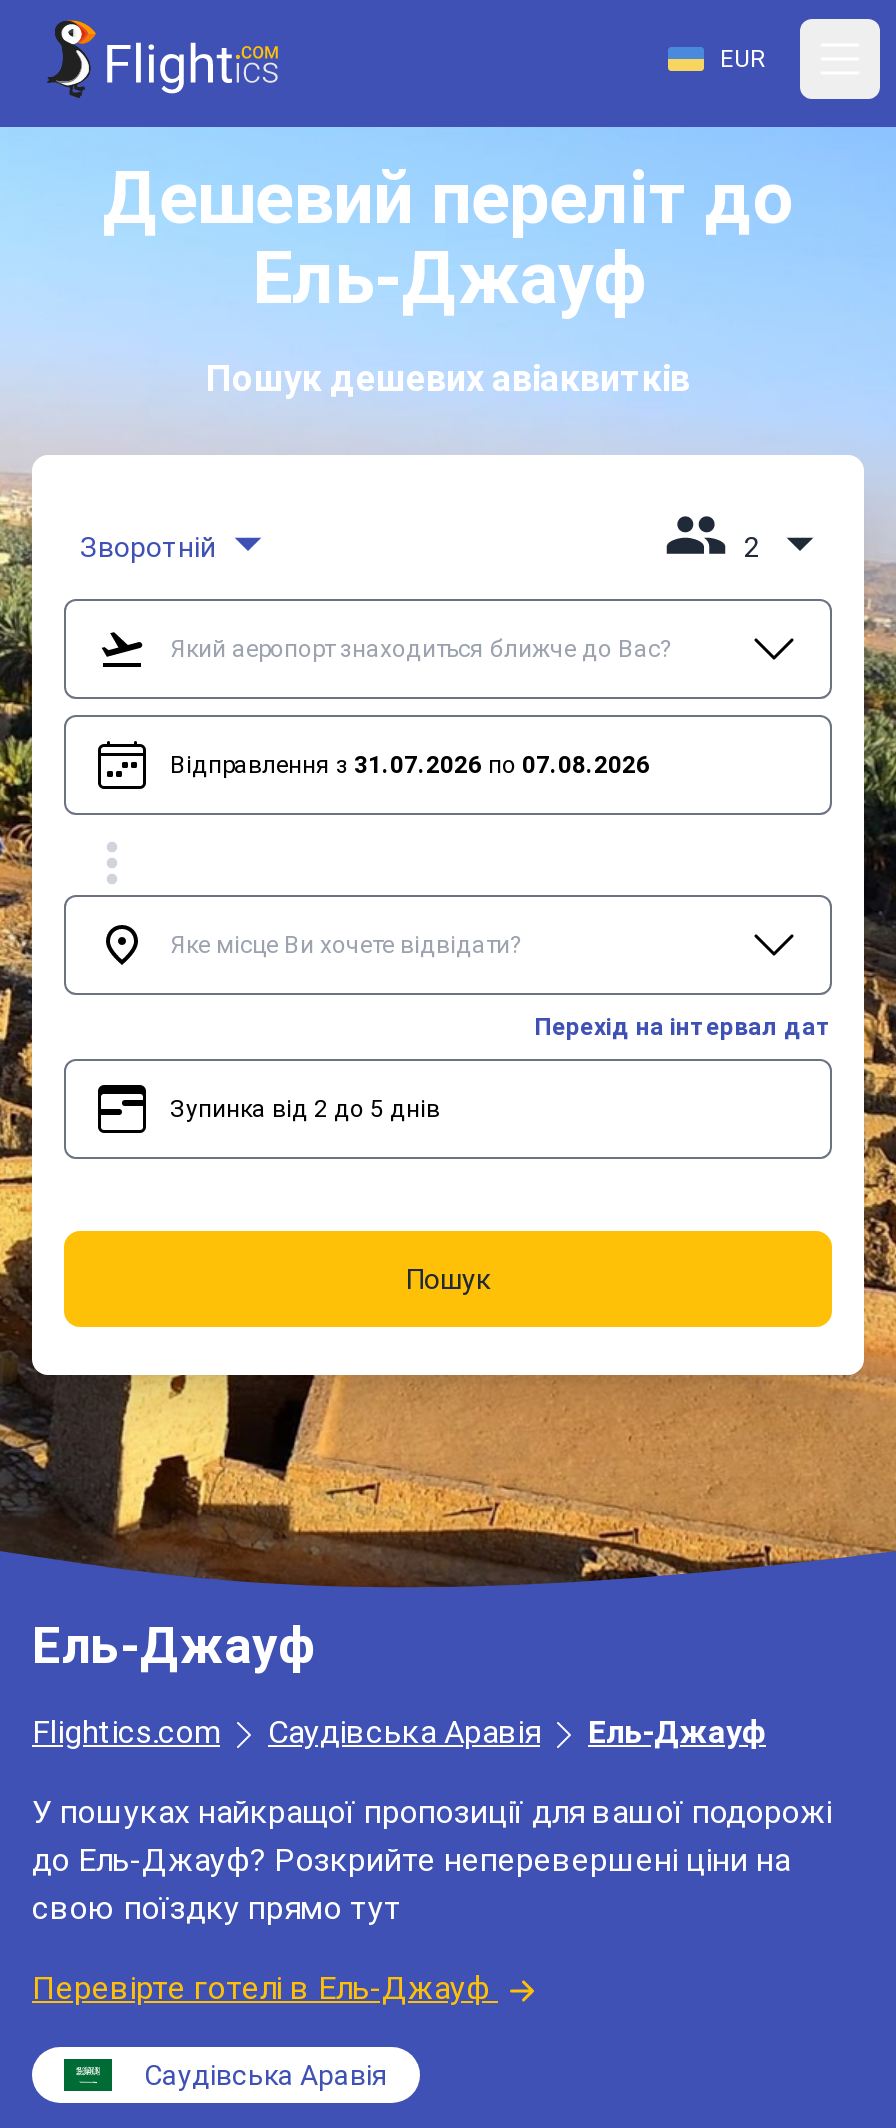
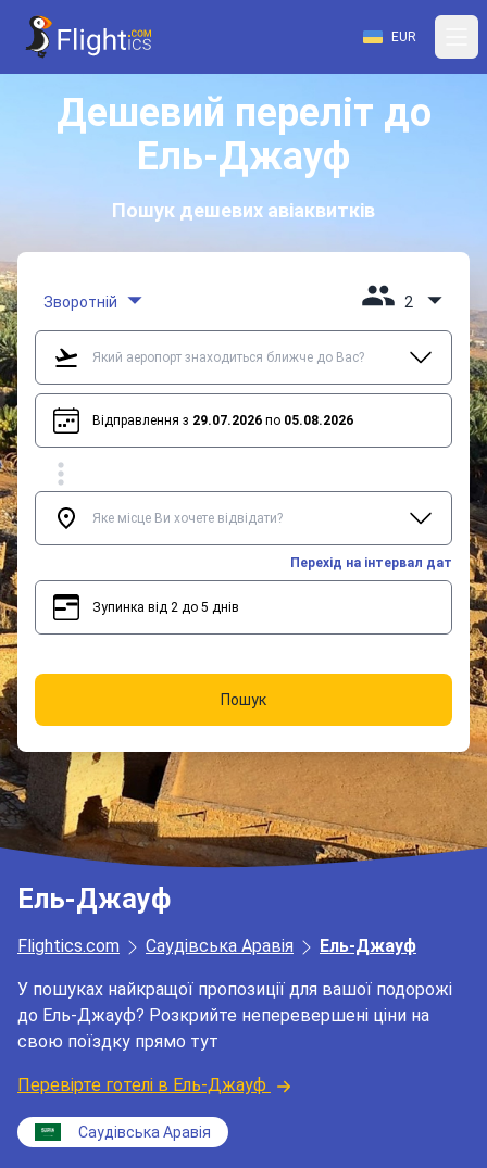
- Відправлення з 31.07.2026 по 07.08.2026
+ Відправлення з 29.07.2026 по 05.08.2026
